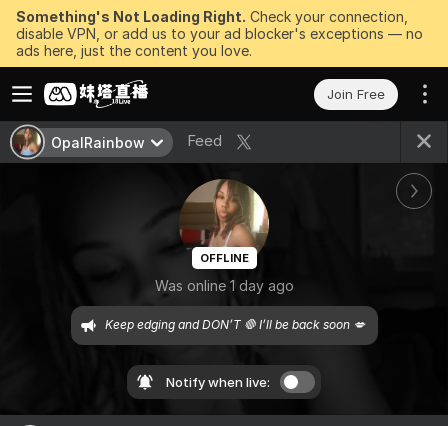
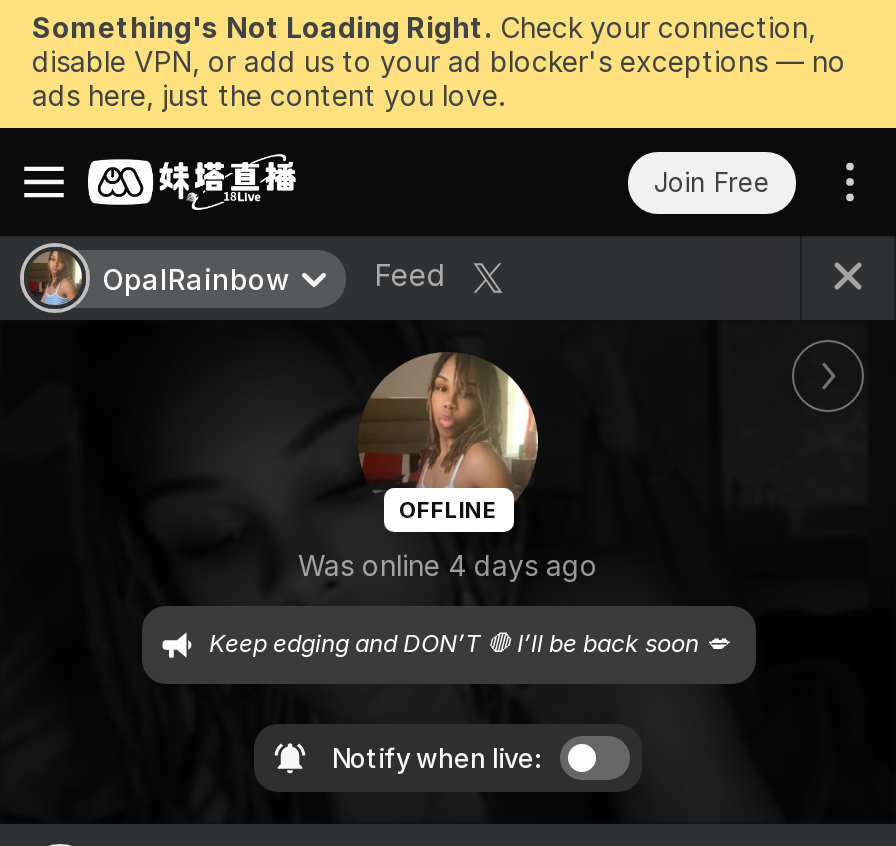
- Was online 1 day ago
+ Was online 4 days ago
